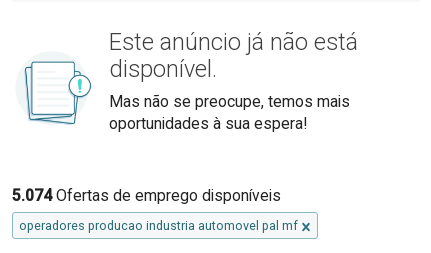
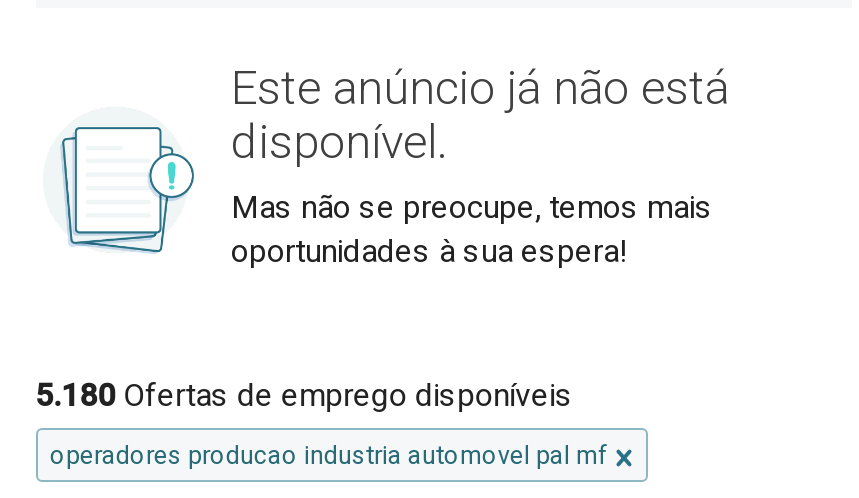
- 5.074 Ofertas de emprego disponíveis
+ 5.180 Ofertas de emprego disponíveis
